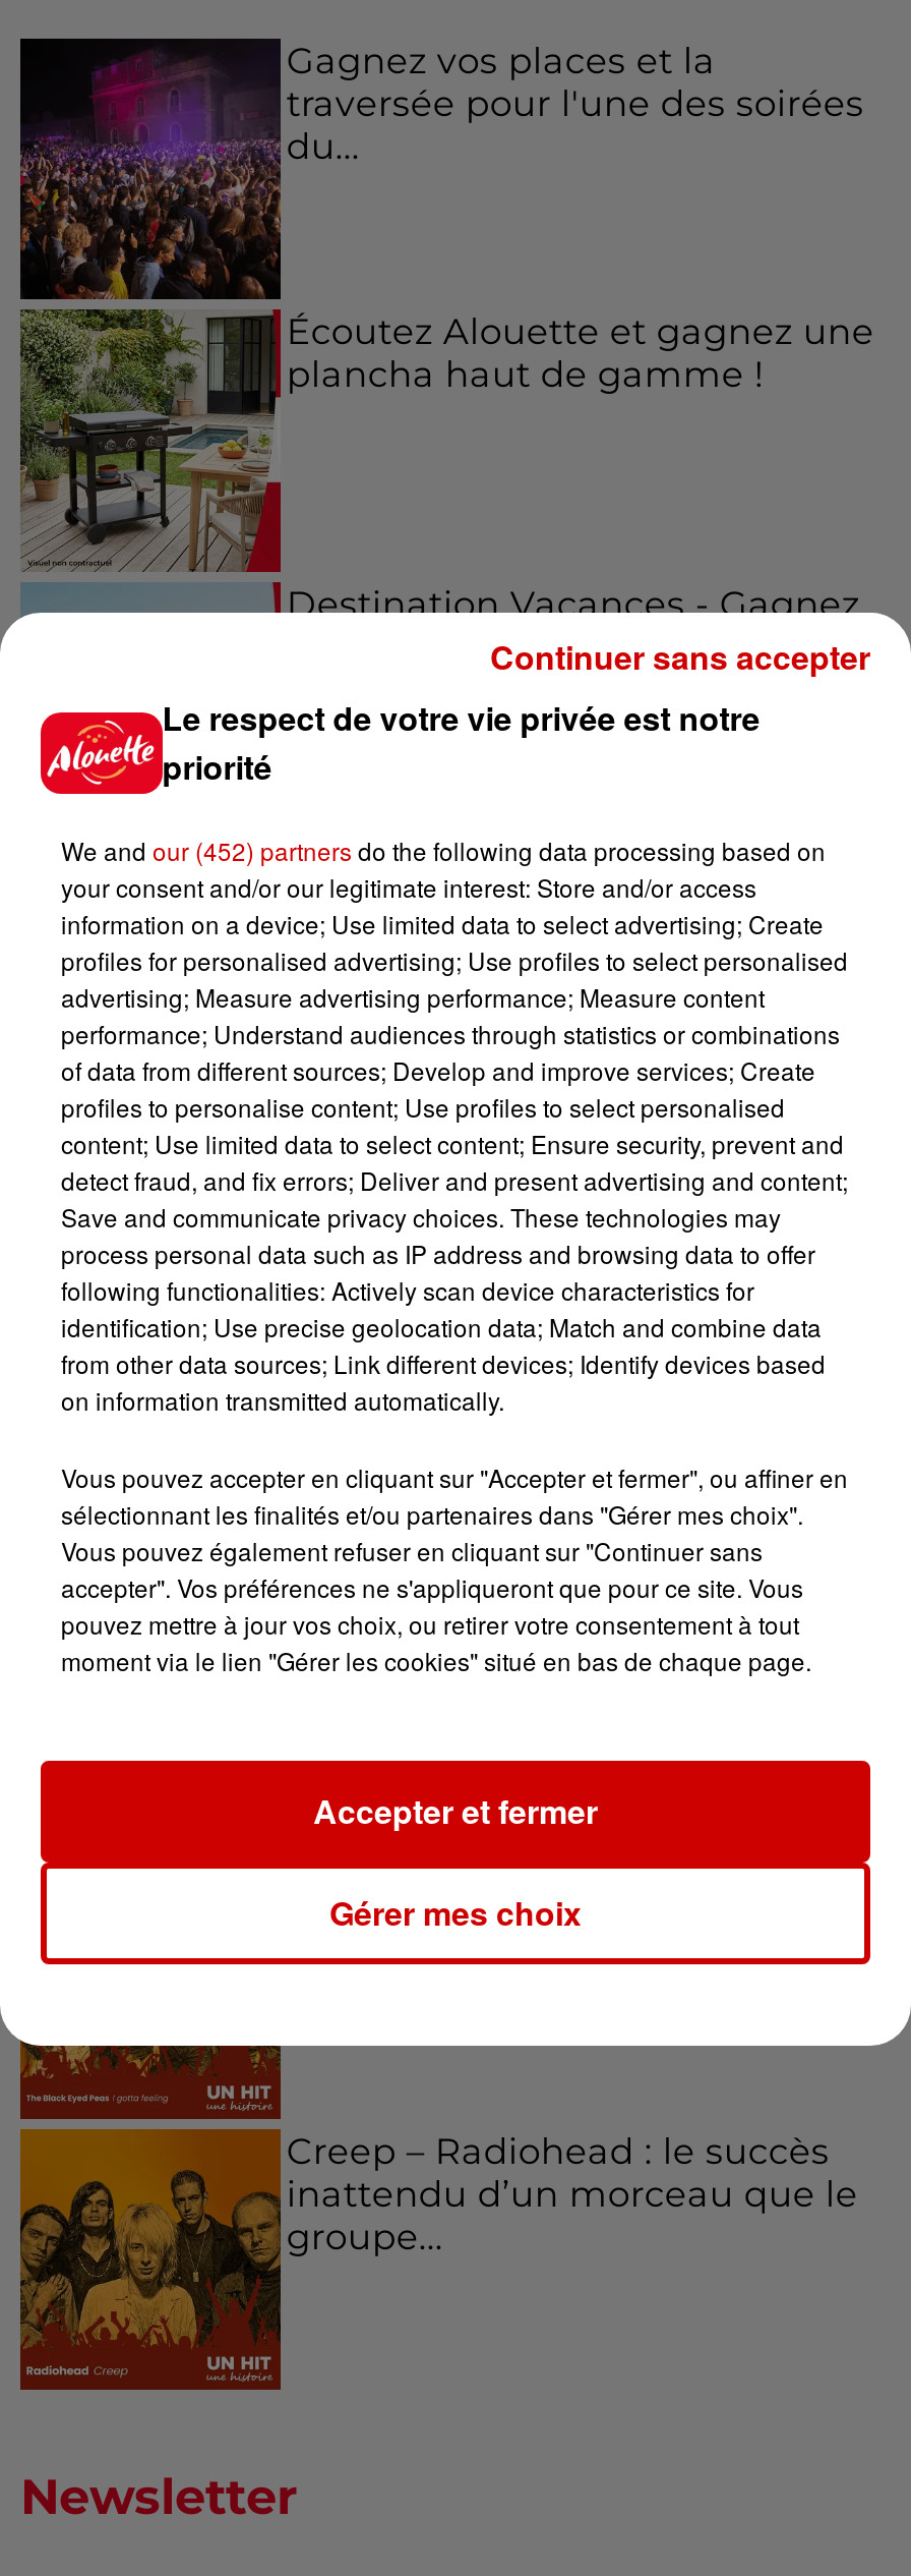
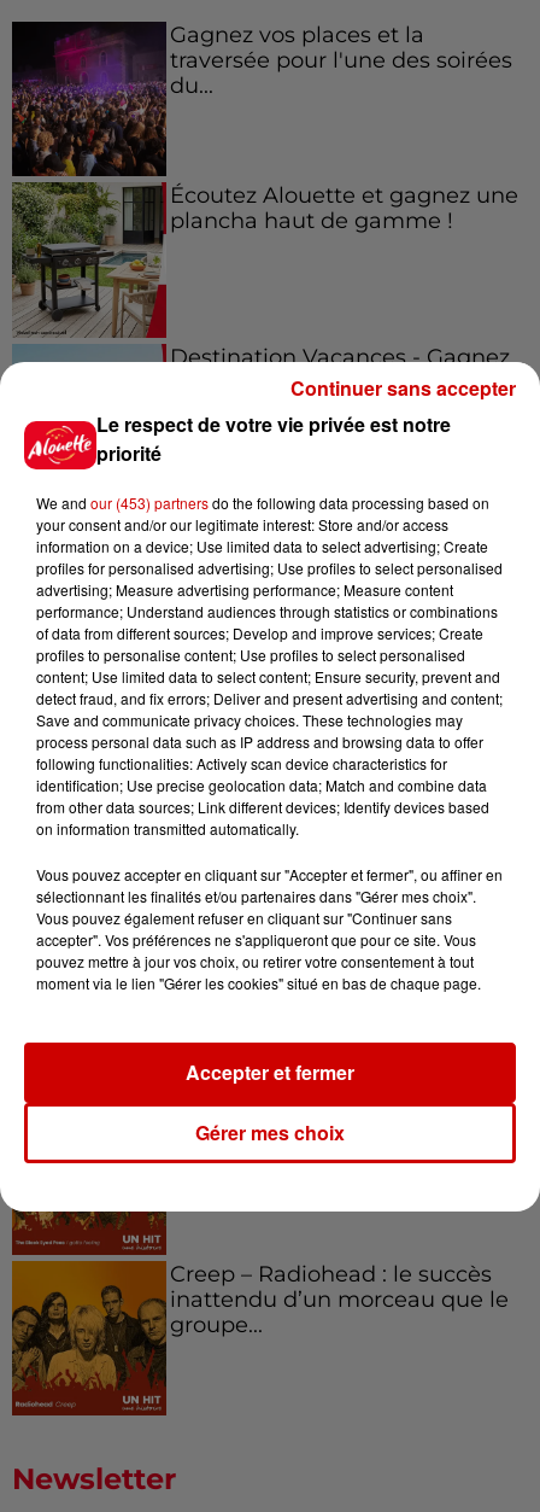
- We and our (452) partners do the following data processing based on
+ We and our (453) partners do the following data processing based on
